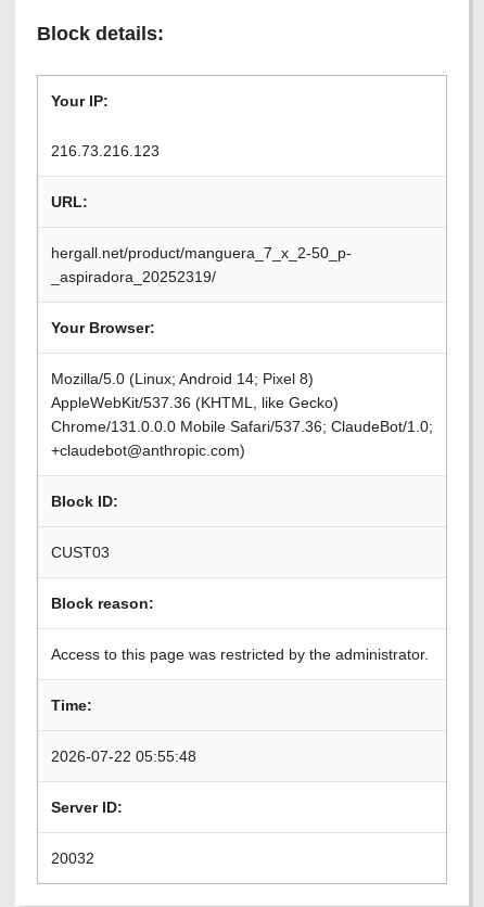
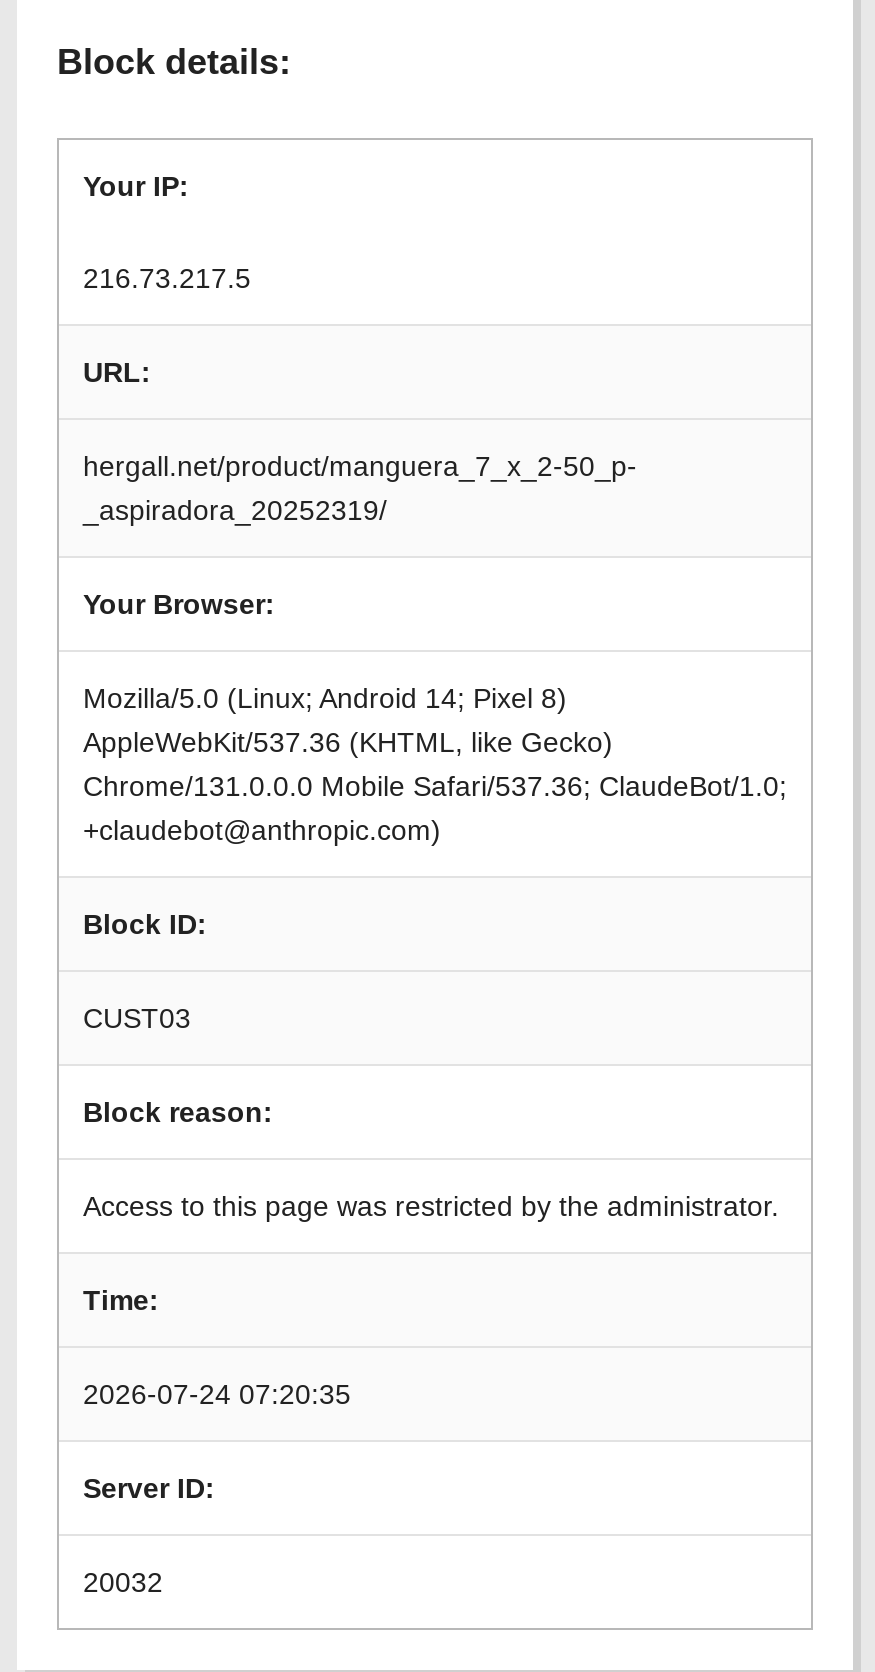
- 216.73.216.123
+ 216.73.217.5

- 2026-07-22 05:55:48
+ 2026-07-24 07:20:35
